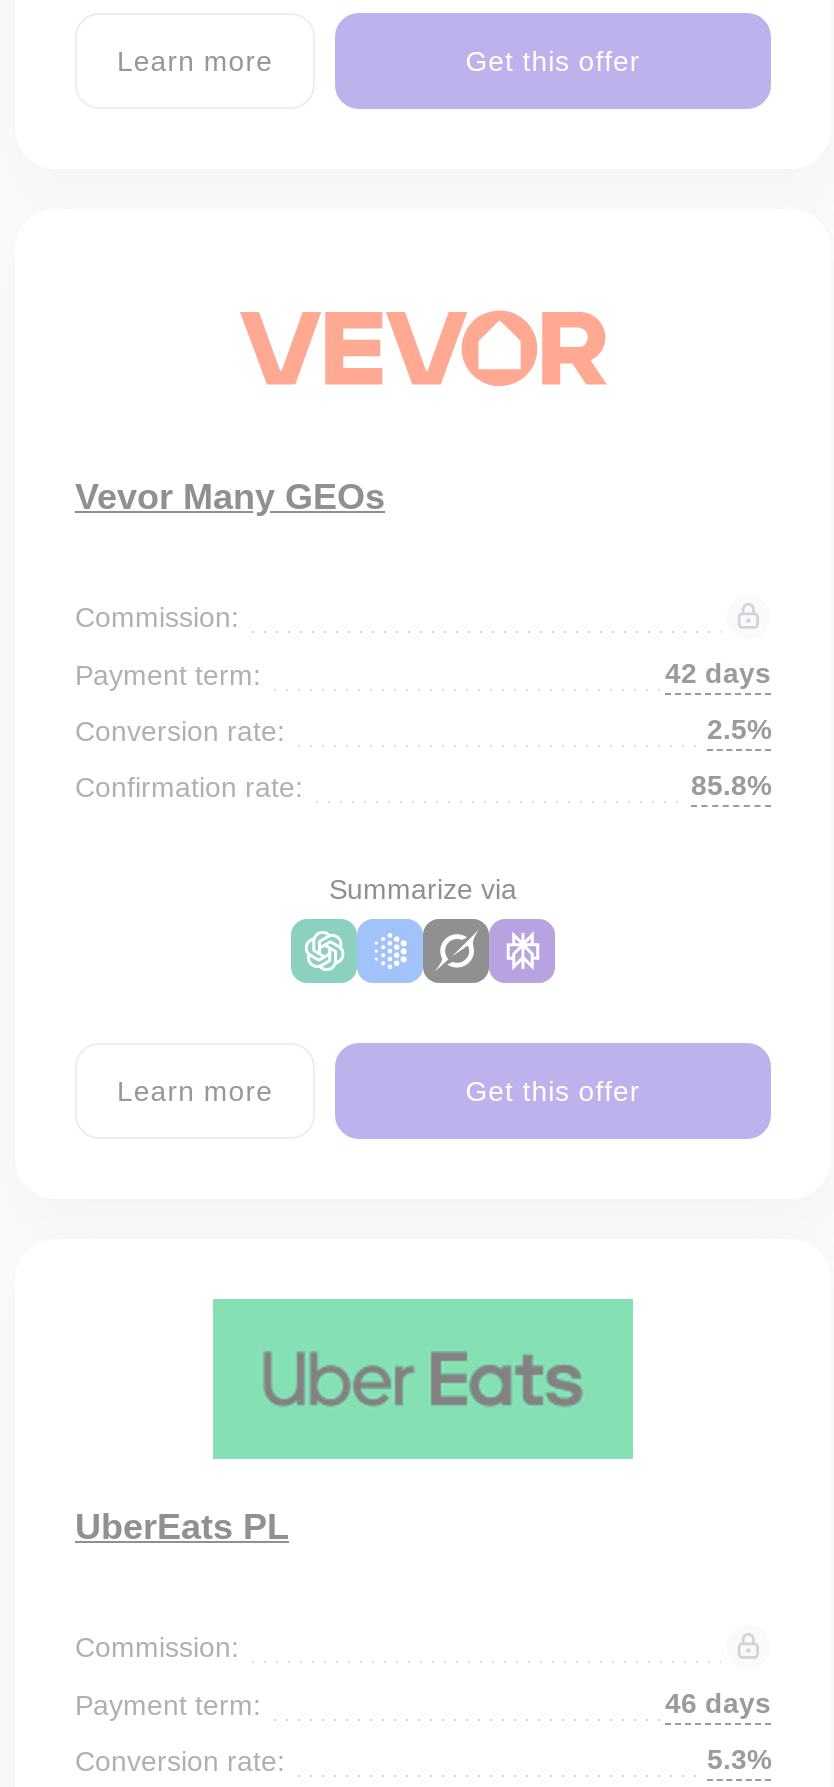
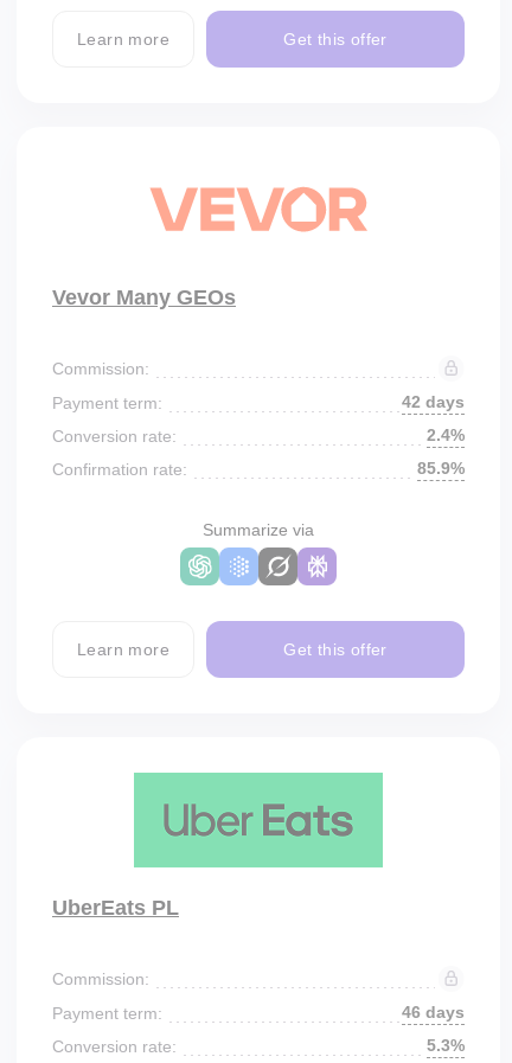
- 2.5%
+ 2.4%

- 85.8%
+ 85.9%
